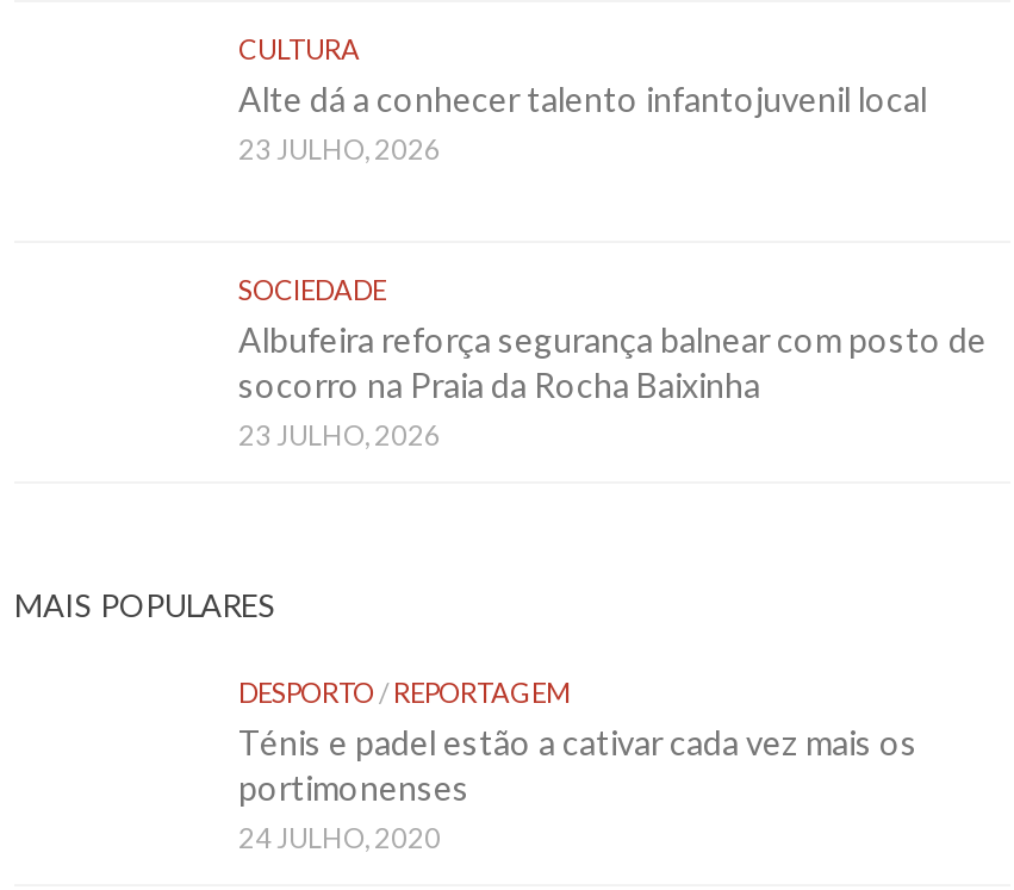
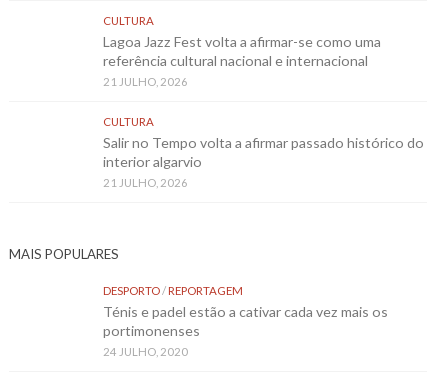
- Alte dá a conhecer talento infantojuvenil local
- 23 JULHO, 2026
+ Lagoa Jazz Fest volta a afirmar-se como uma
+ referência cultural nacional e internacional
+ 21 JULHO, 2026

- SOCIEDADE
- Albufeira reforça segurança balnear com posto de
- socorro na Praia da Rocha Baixinha
- 23 JULHO, 2026
+ CULTURA
+ Salir no Tempo volta a afirmar passado histórico do
+ interior algarvio
+ 21 JULHO, 2026
